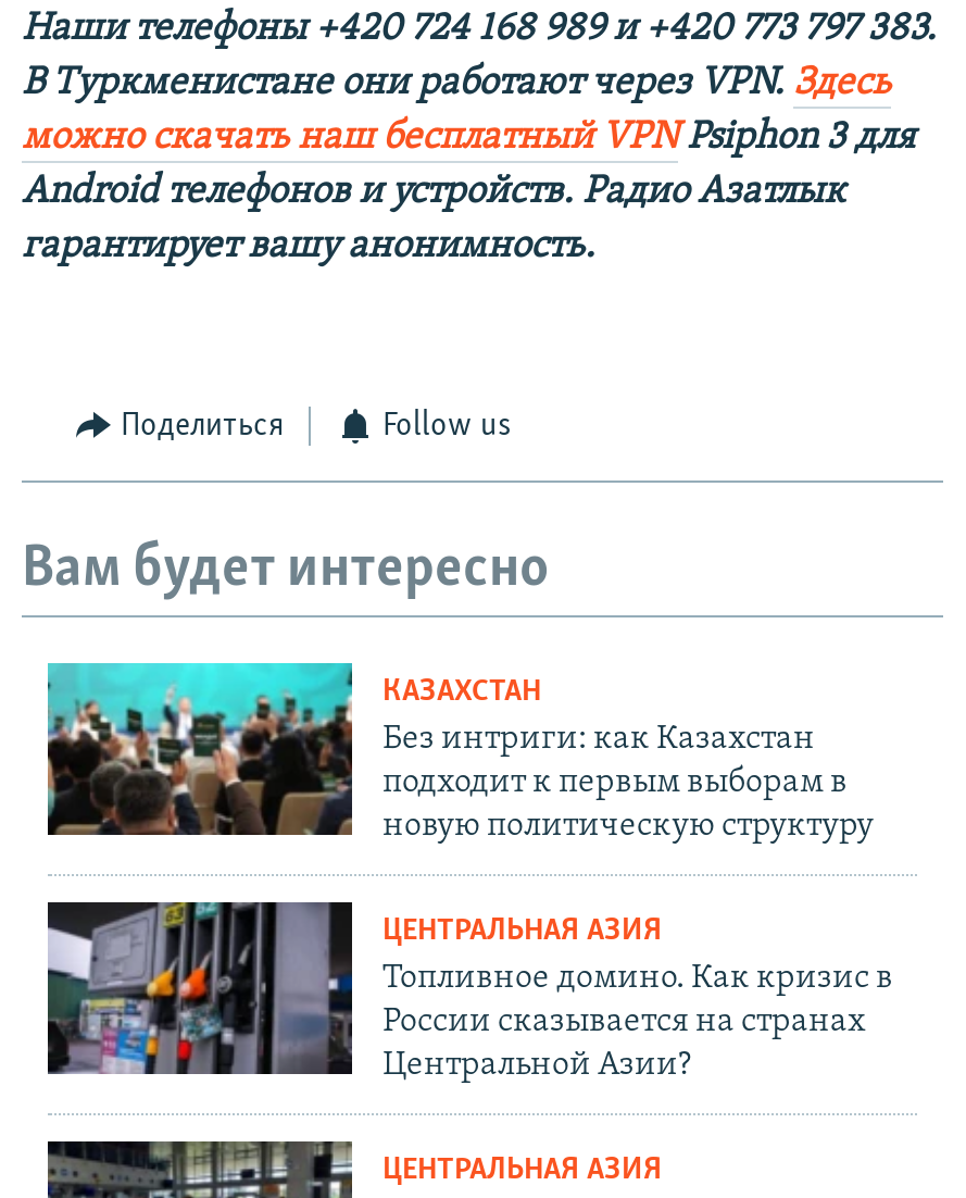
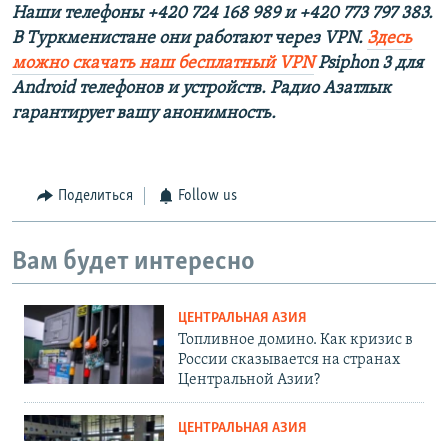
- [image]
- КАЗАХСТАН
- Без интриги: как Казахстан
- подходит к первым выборам в
- новую политическую структуру
